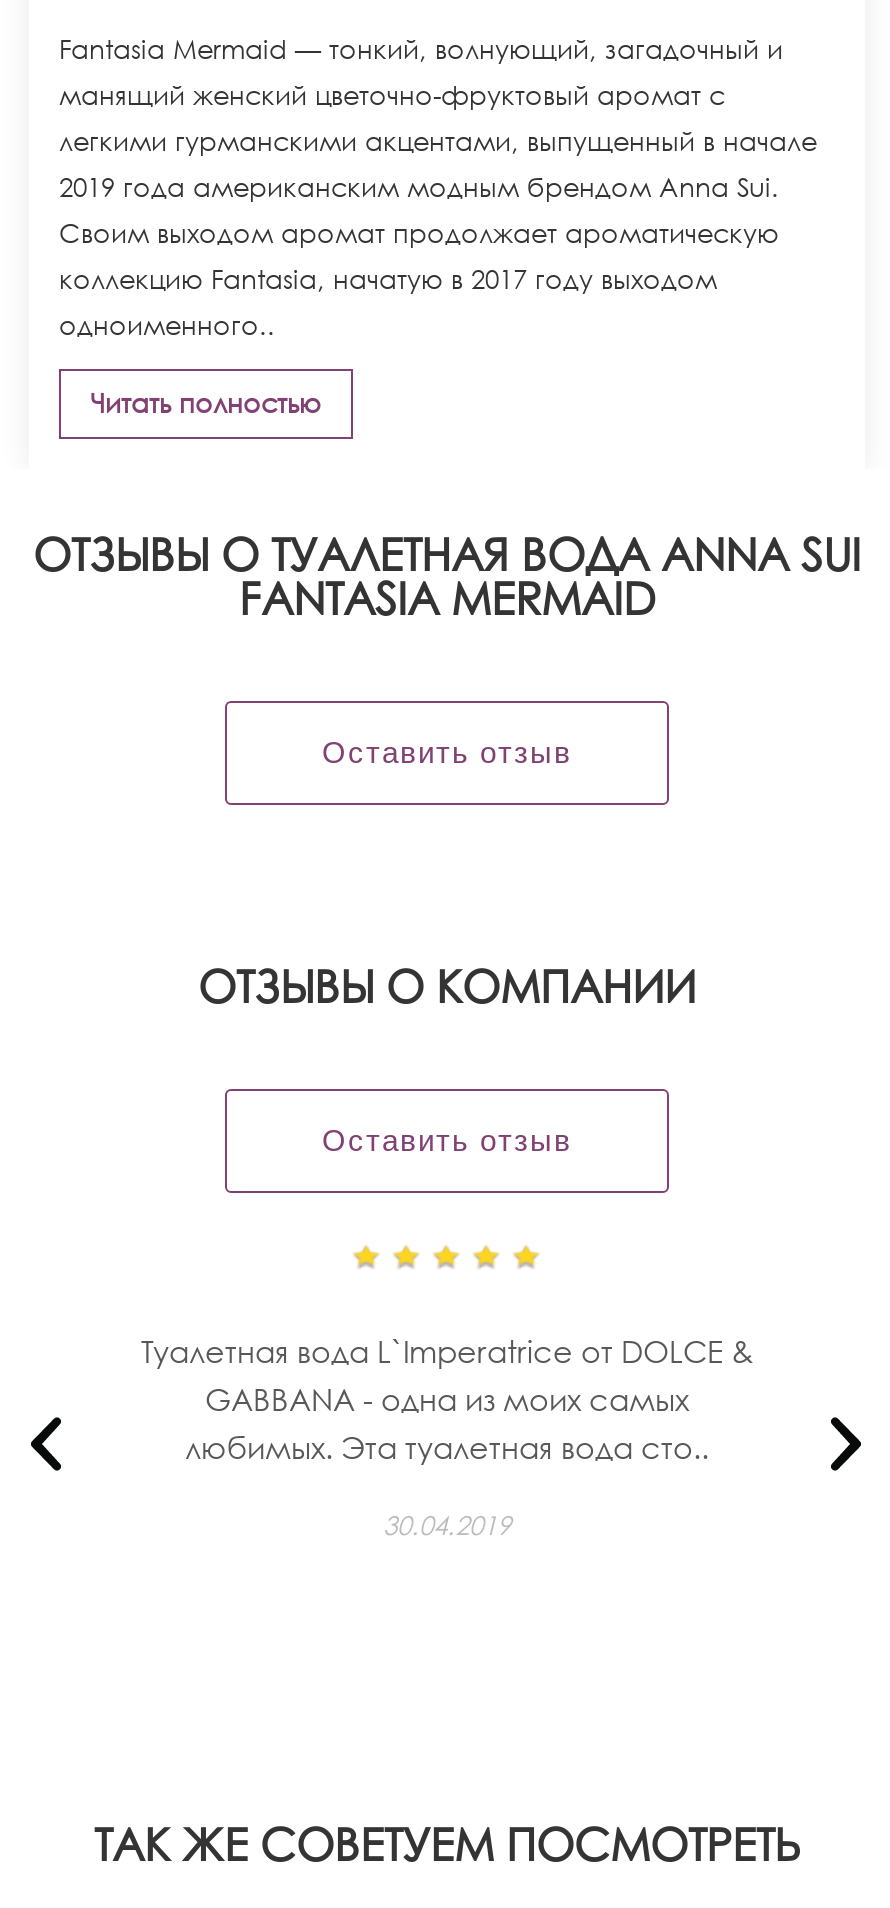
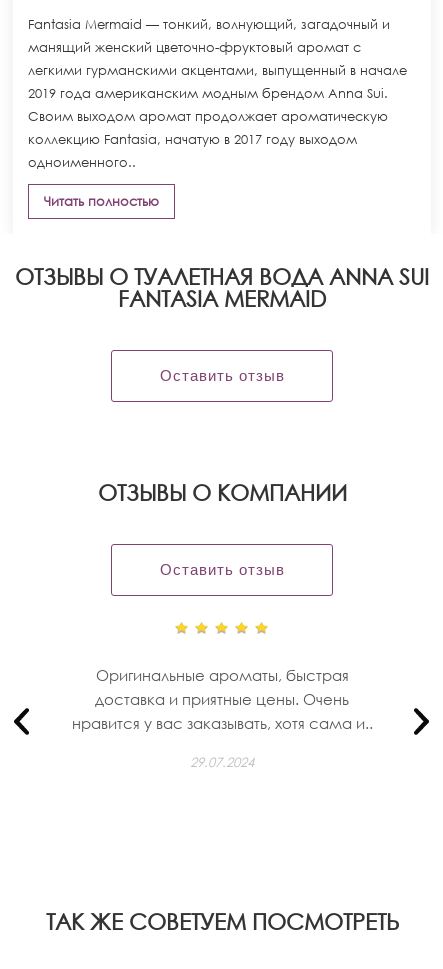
- Туалетная вода L`Imperatrice от DOLCE &
- GABBANA - одна из моих самых
- любимых. Эта туалетная вода сто..
+ Оригинальные ароматы, быстрая
+ доставка и приятные цены. Очень
+ нравится у вас заказывать, хотя сама и..

- 30.04.2019
+ 29.07.2024
